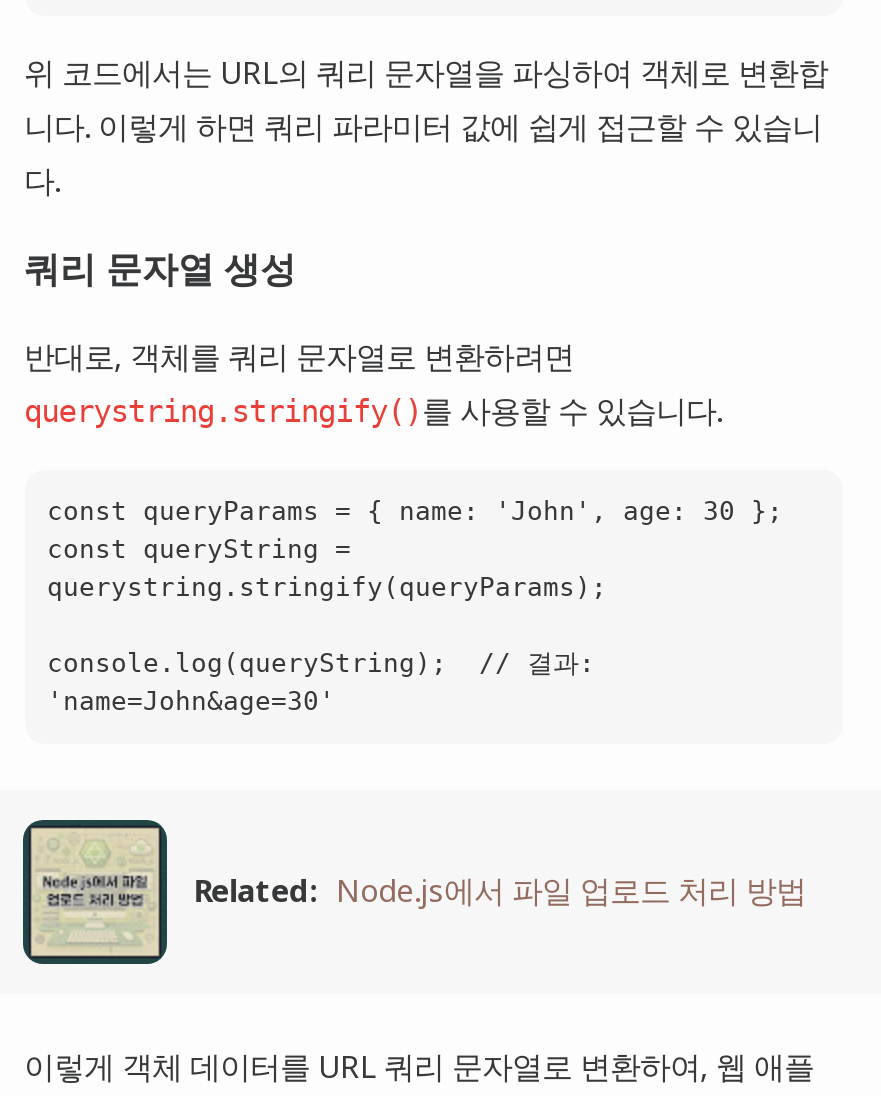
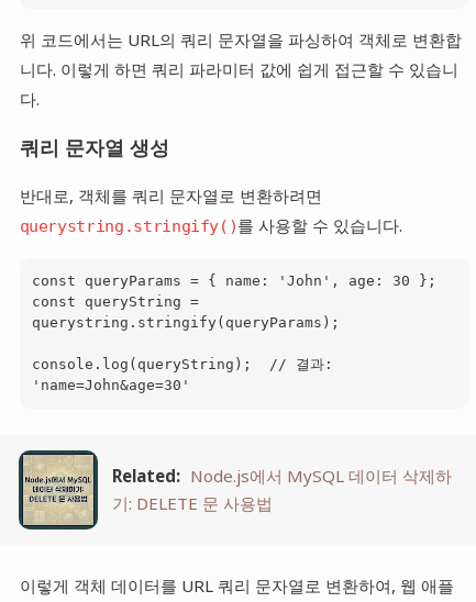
- [image]
- Related: Node.js에서 파일 업로드 처리 방법
+ [image]
+ Related: Node.js에서 MySQL 데이터 삭제하
+ 기: DELETE 문 사용법
